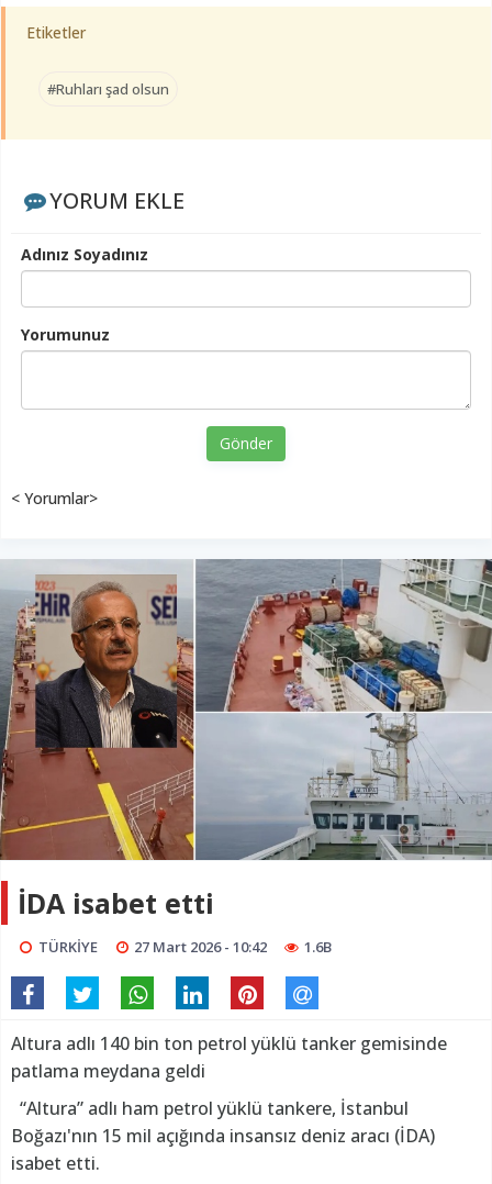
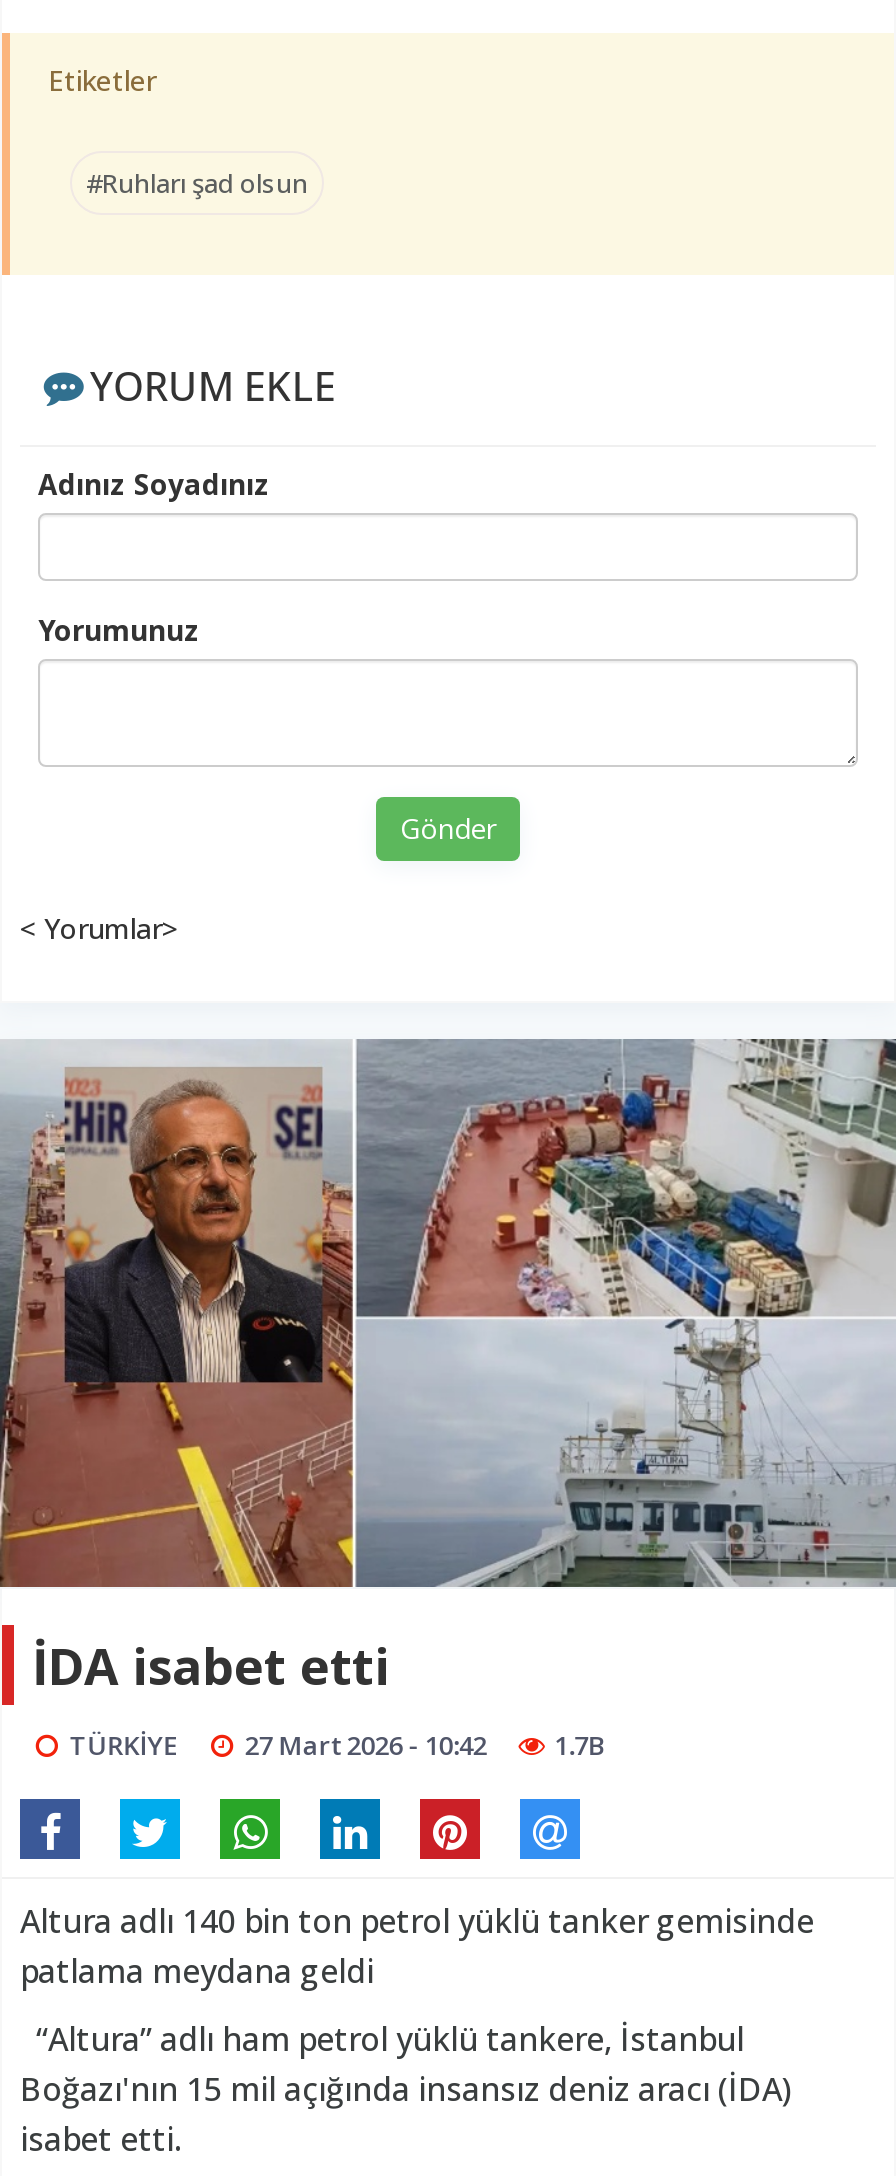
- TÜRKİYE 27 Mart 2026 - 10:42 1.6B
+ TÜRKİYE 27 Mart 2026 - 10:42 1.7B
